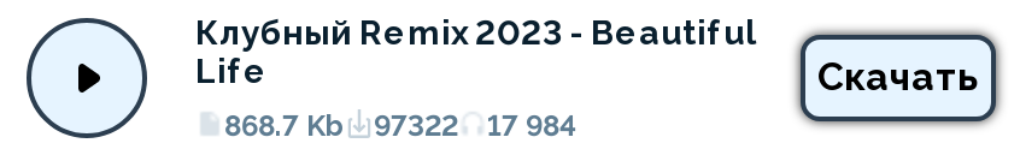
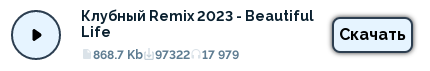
- 868.7 Kb 97322 17 984
+ 868.7 Kb 97322 17 979
